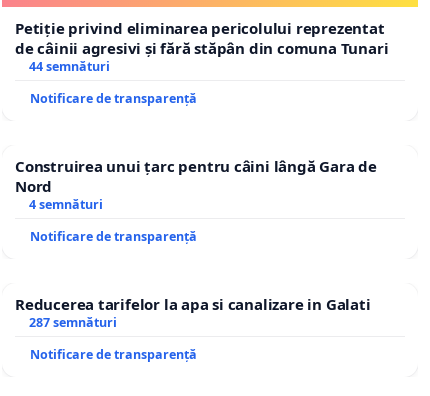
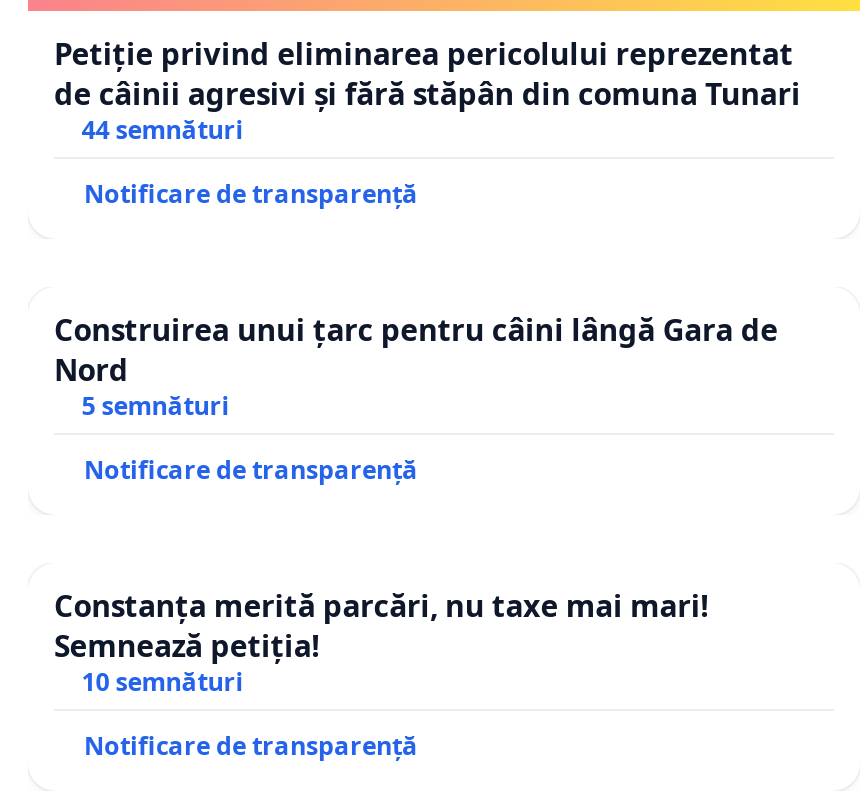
- 4 semnături
+ 5 semnături

- Reducerea tarifelor la apa si canalizare in Galati
- 287 semnături
+ Constanța merită parcări, nu taxe mai mari!
+ Semnează petiția!
+ 10 semnături
